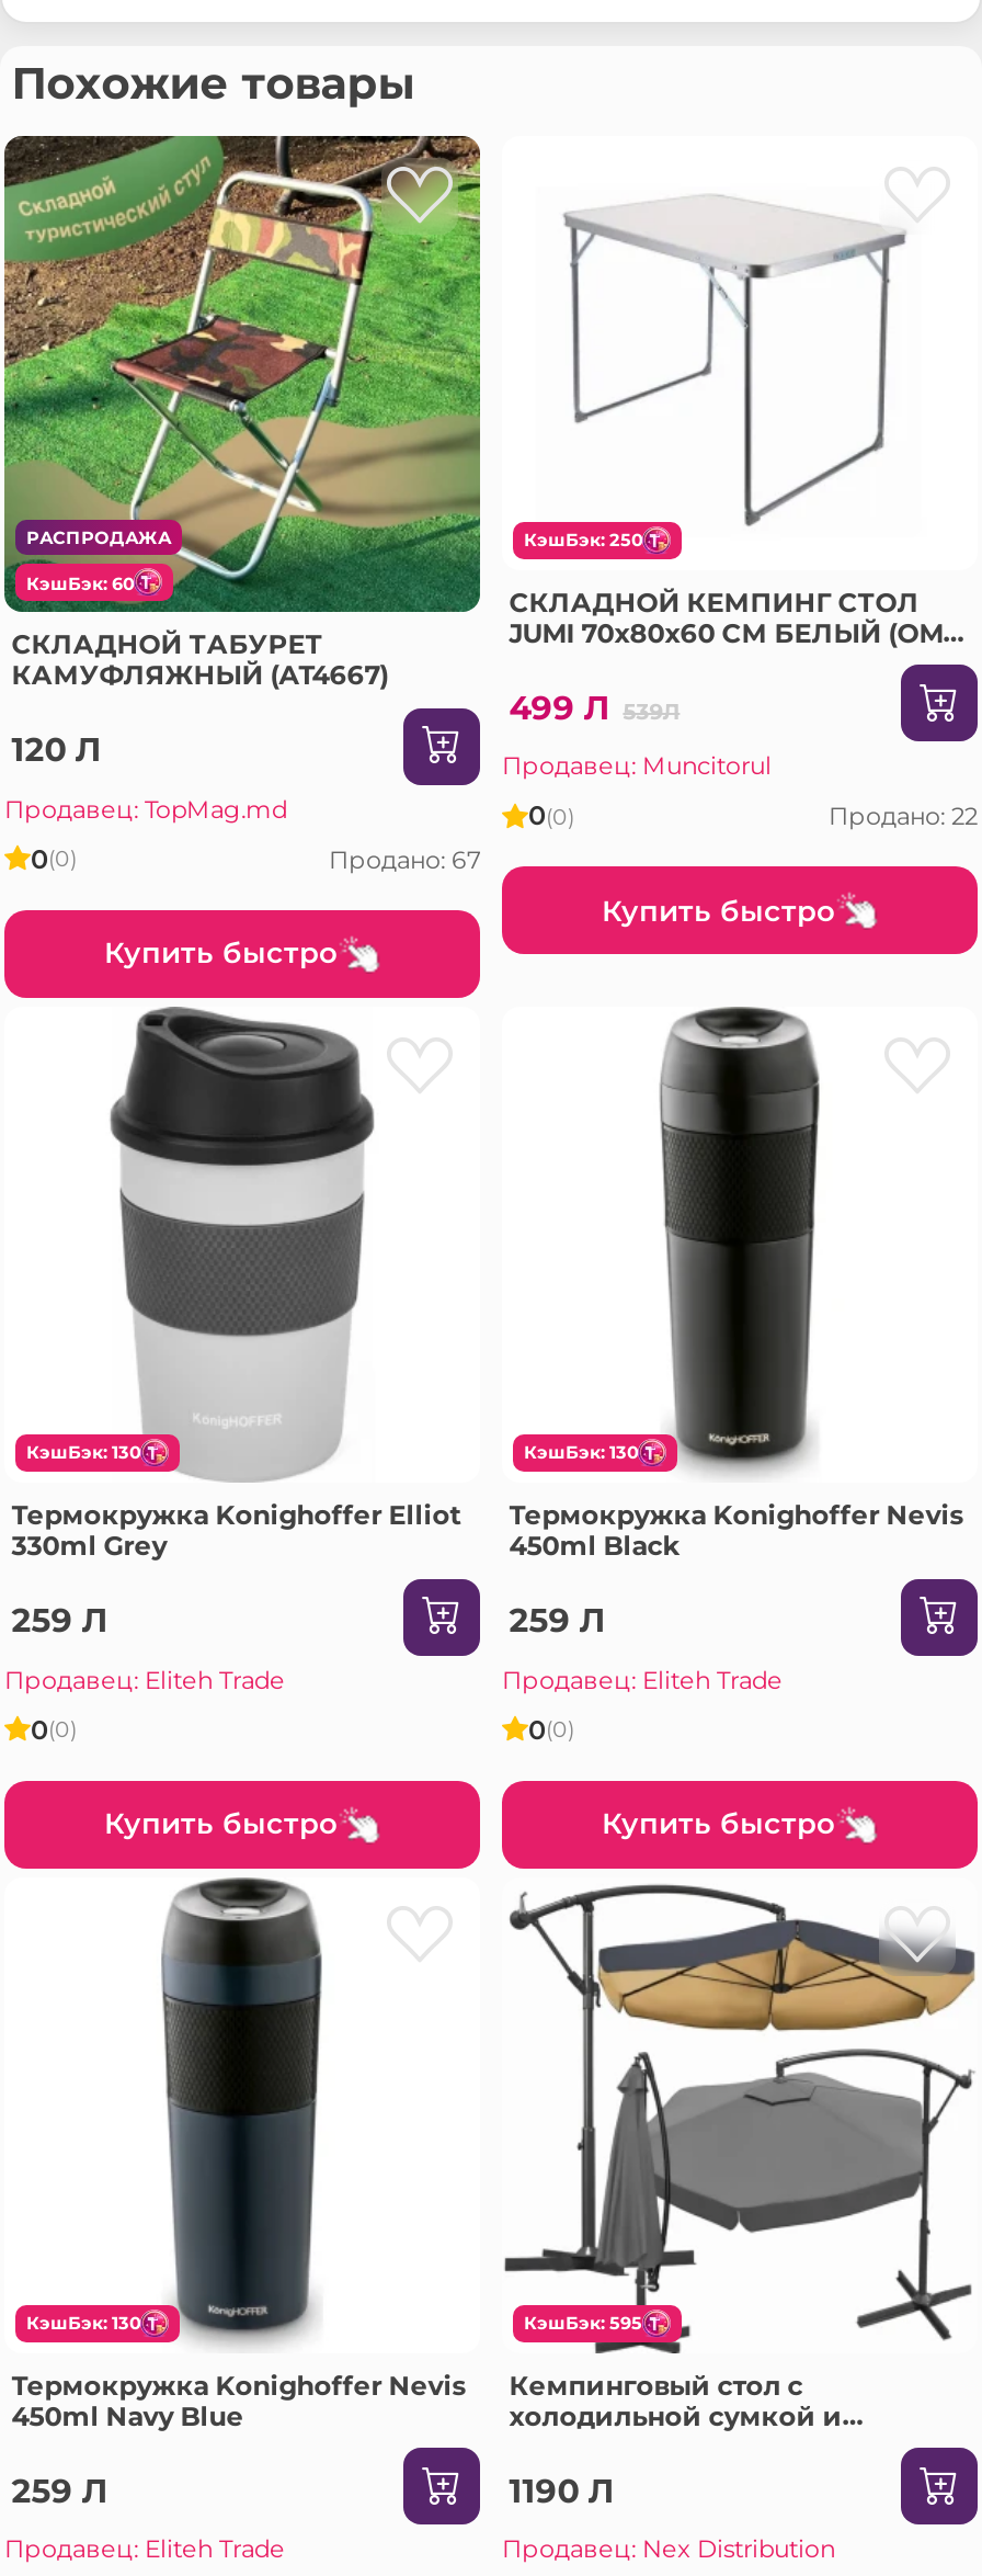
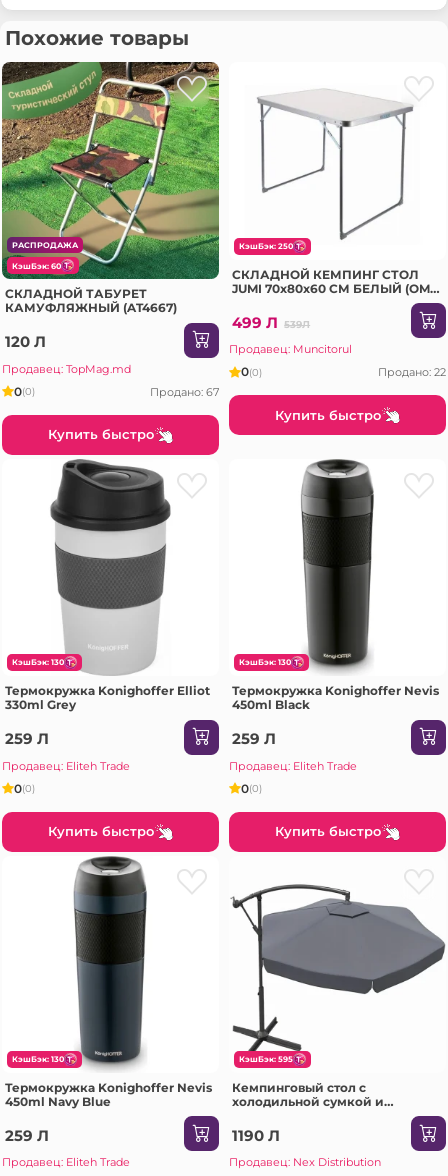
- [image]
+ [image]
